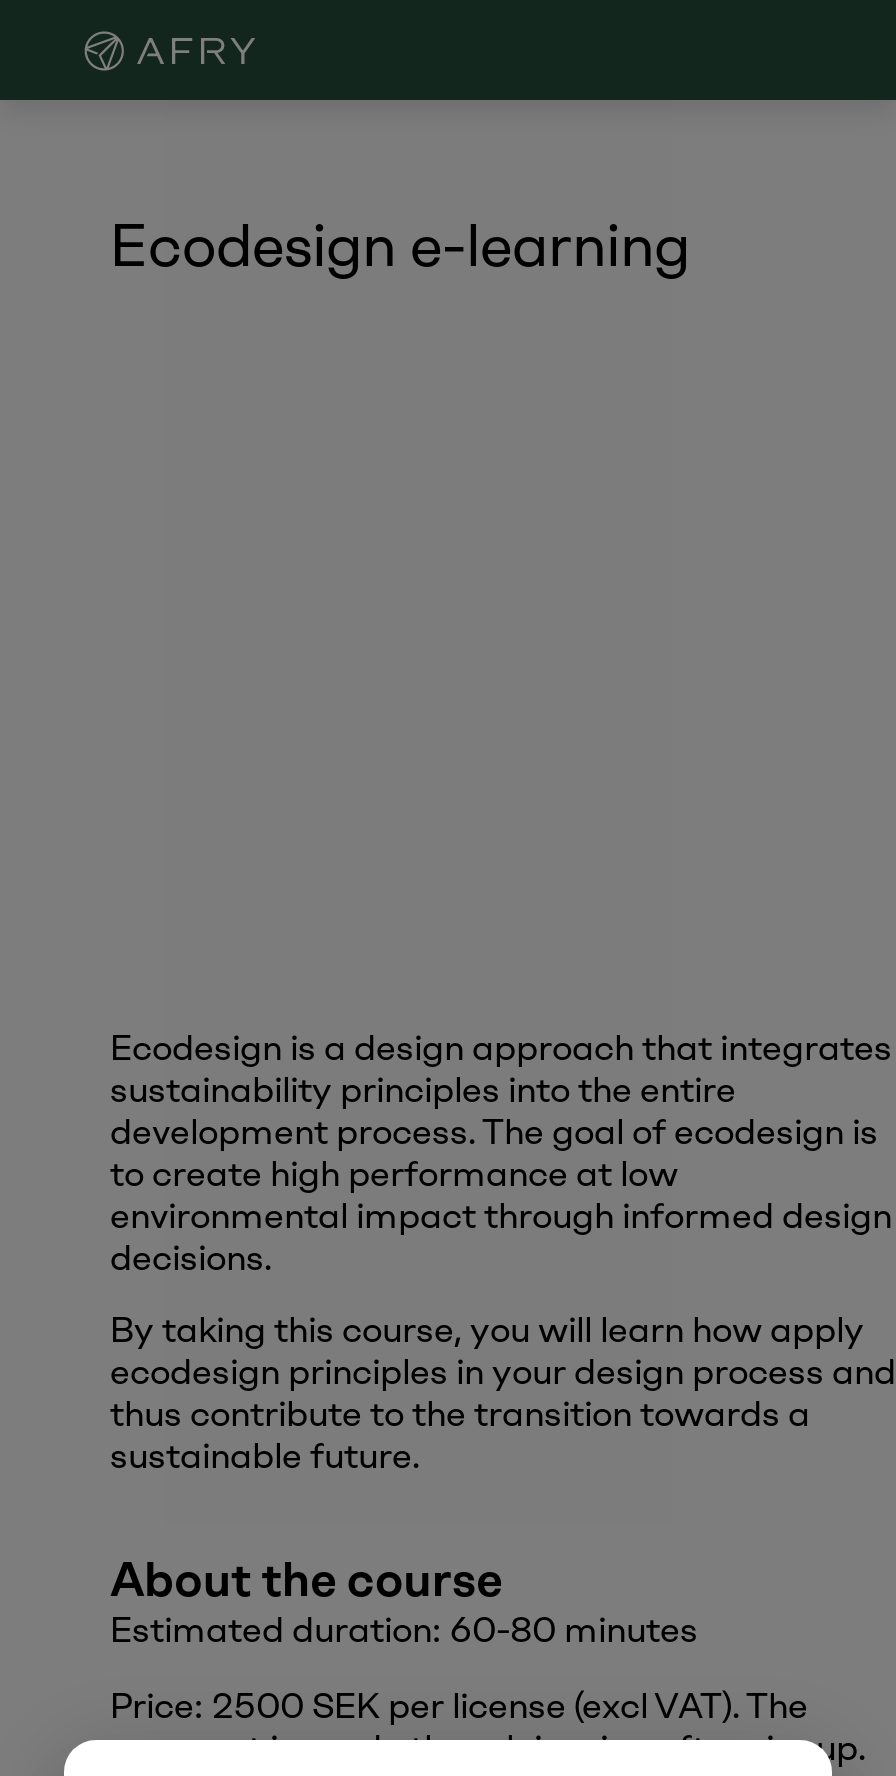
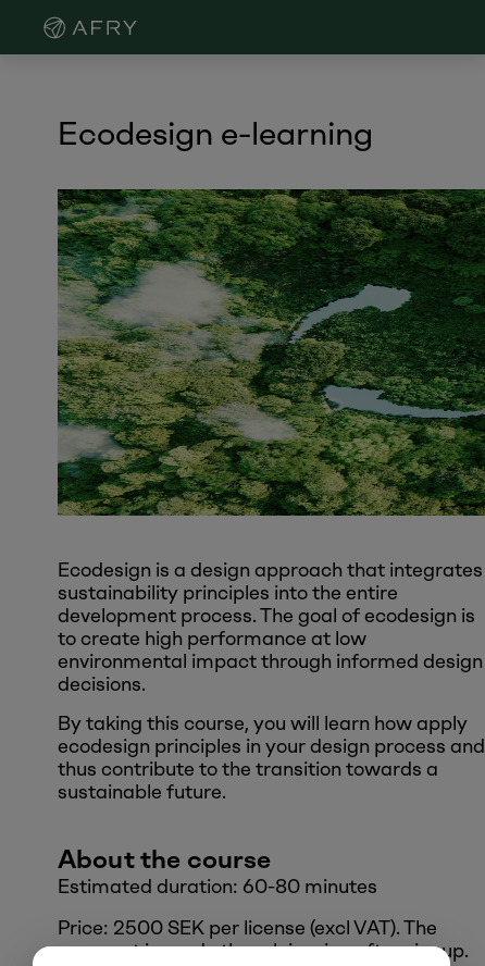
+ [image]
